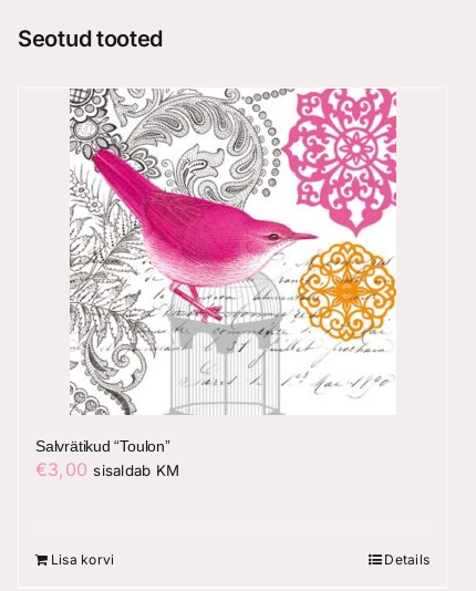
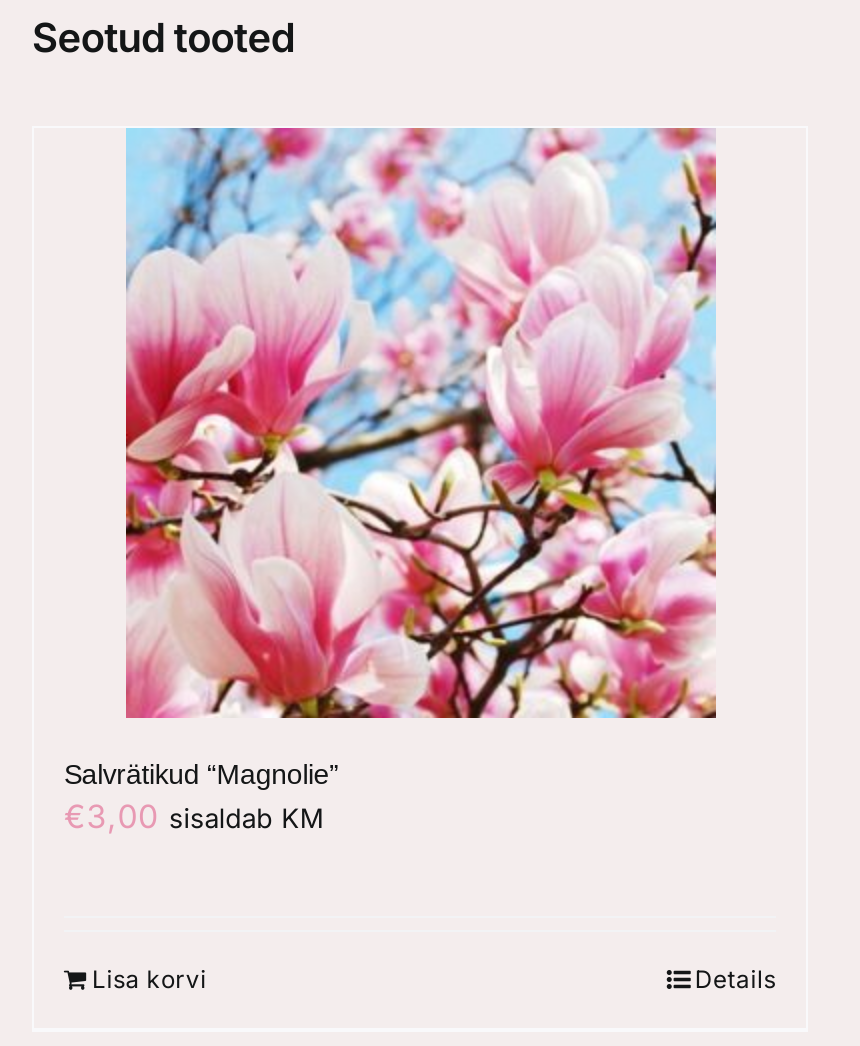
- [image]
- Salvrätikud “Toulon”
+ [image]
+ Salvrätikud “Magnolie”
